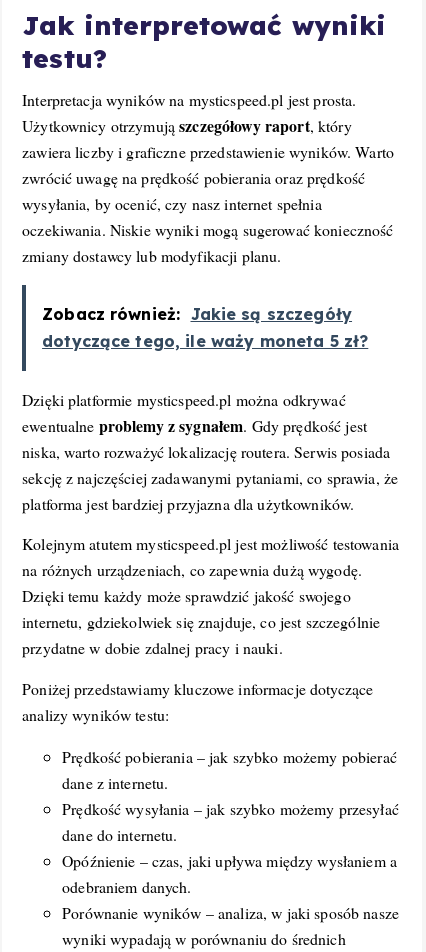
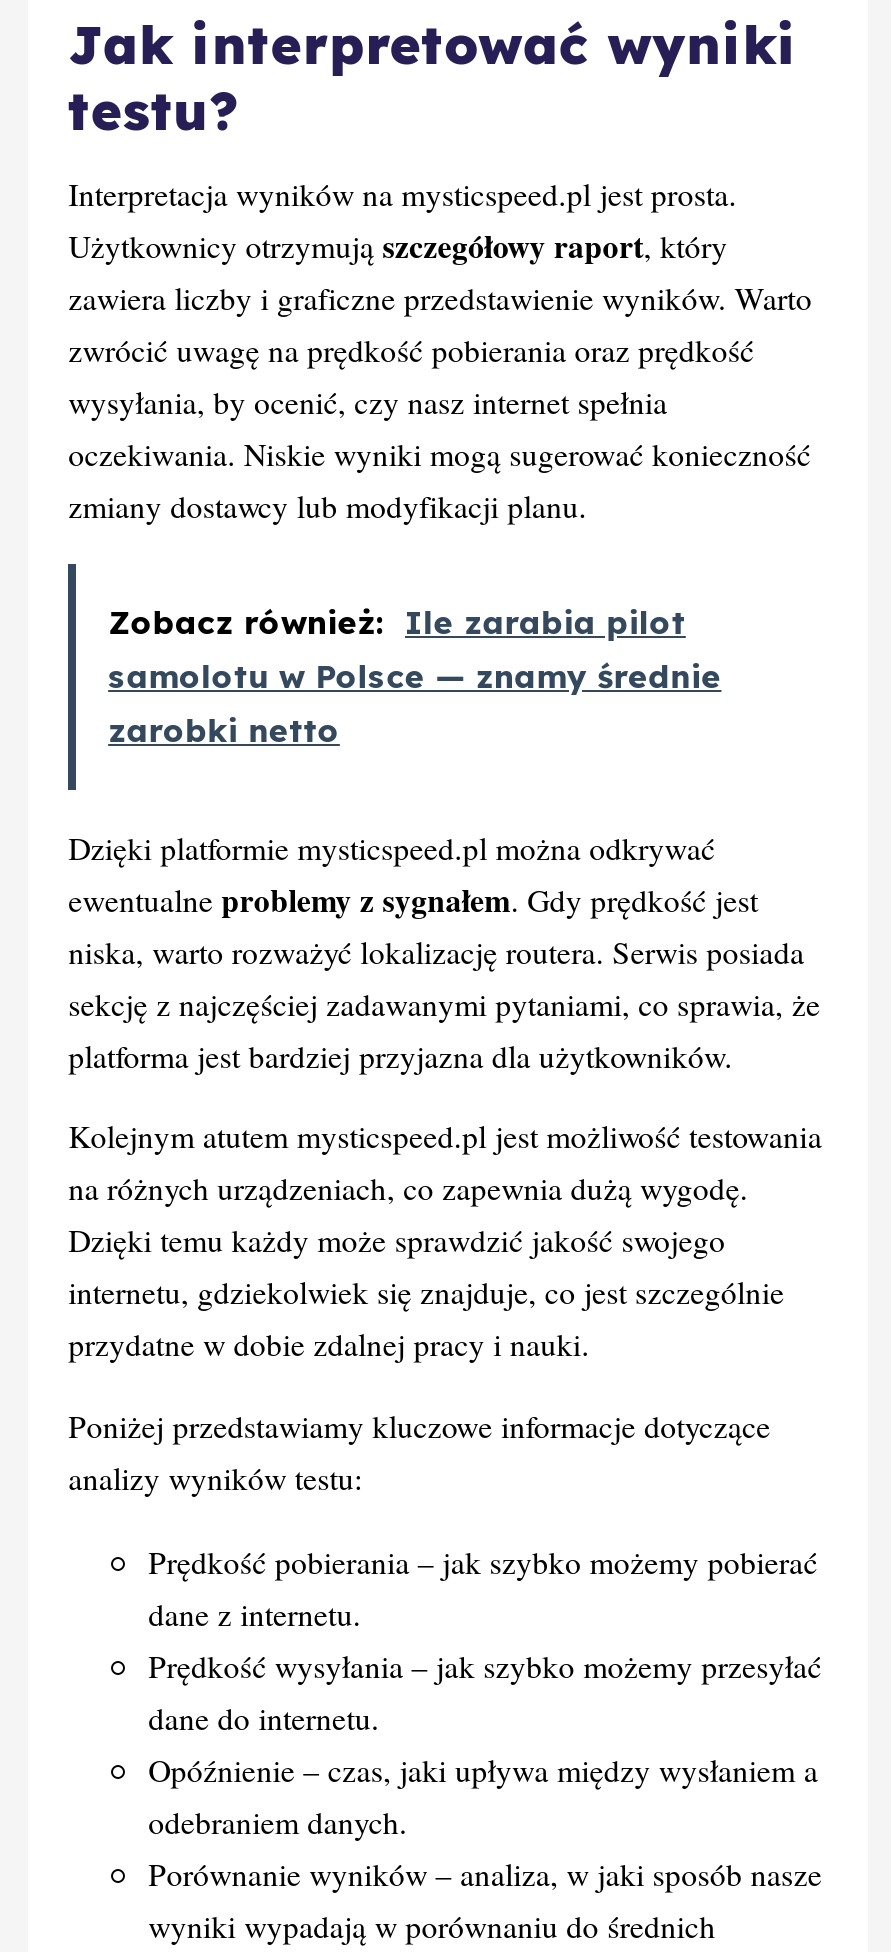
- Zobacz również: Jakie są szczegóły
- dotyczące tego, ile waży moneta 5 zł?
+ Zobacz również: Ile zarabia pilot
+ samolotu w Polsce — znamy średnie
+ zarobki netto
